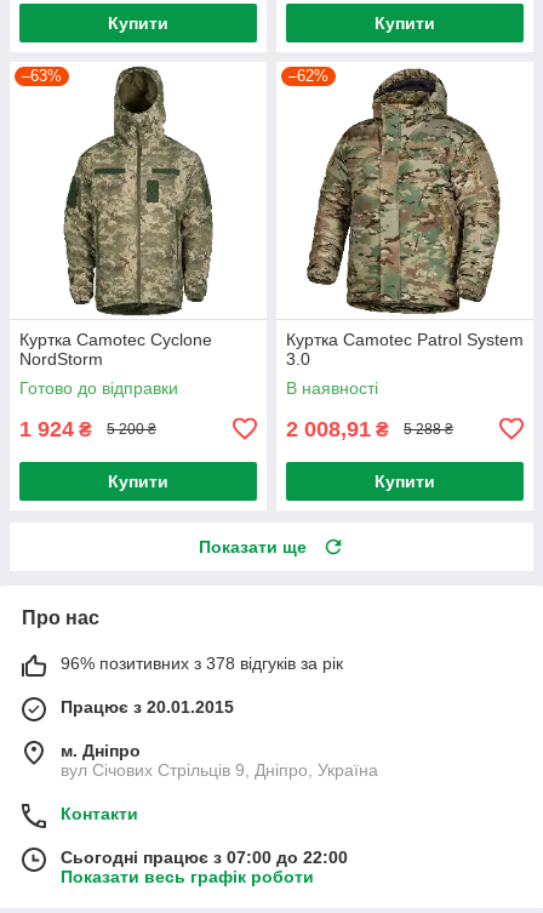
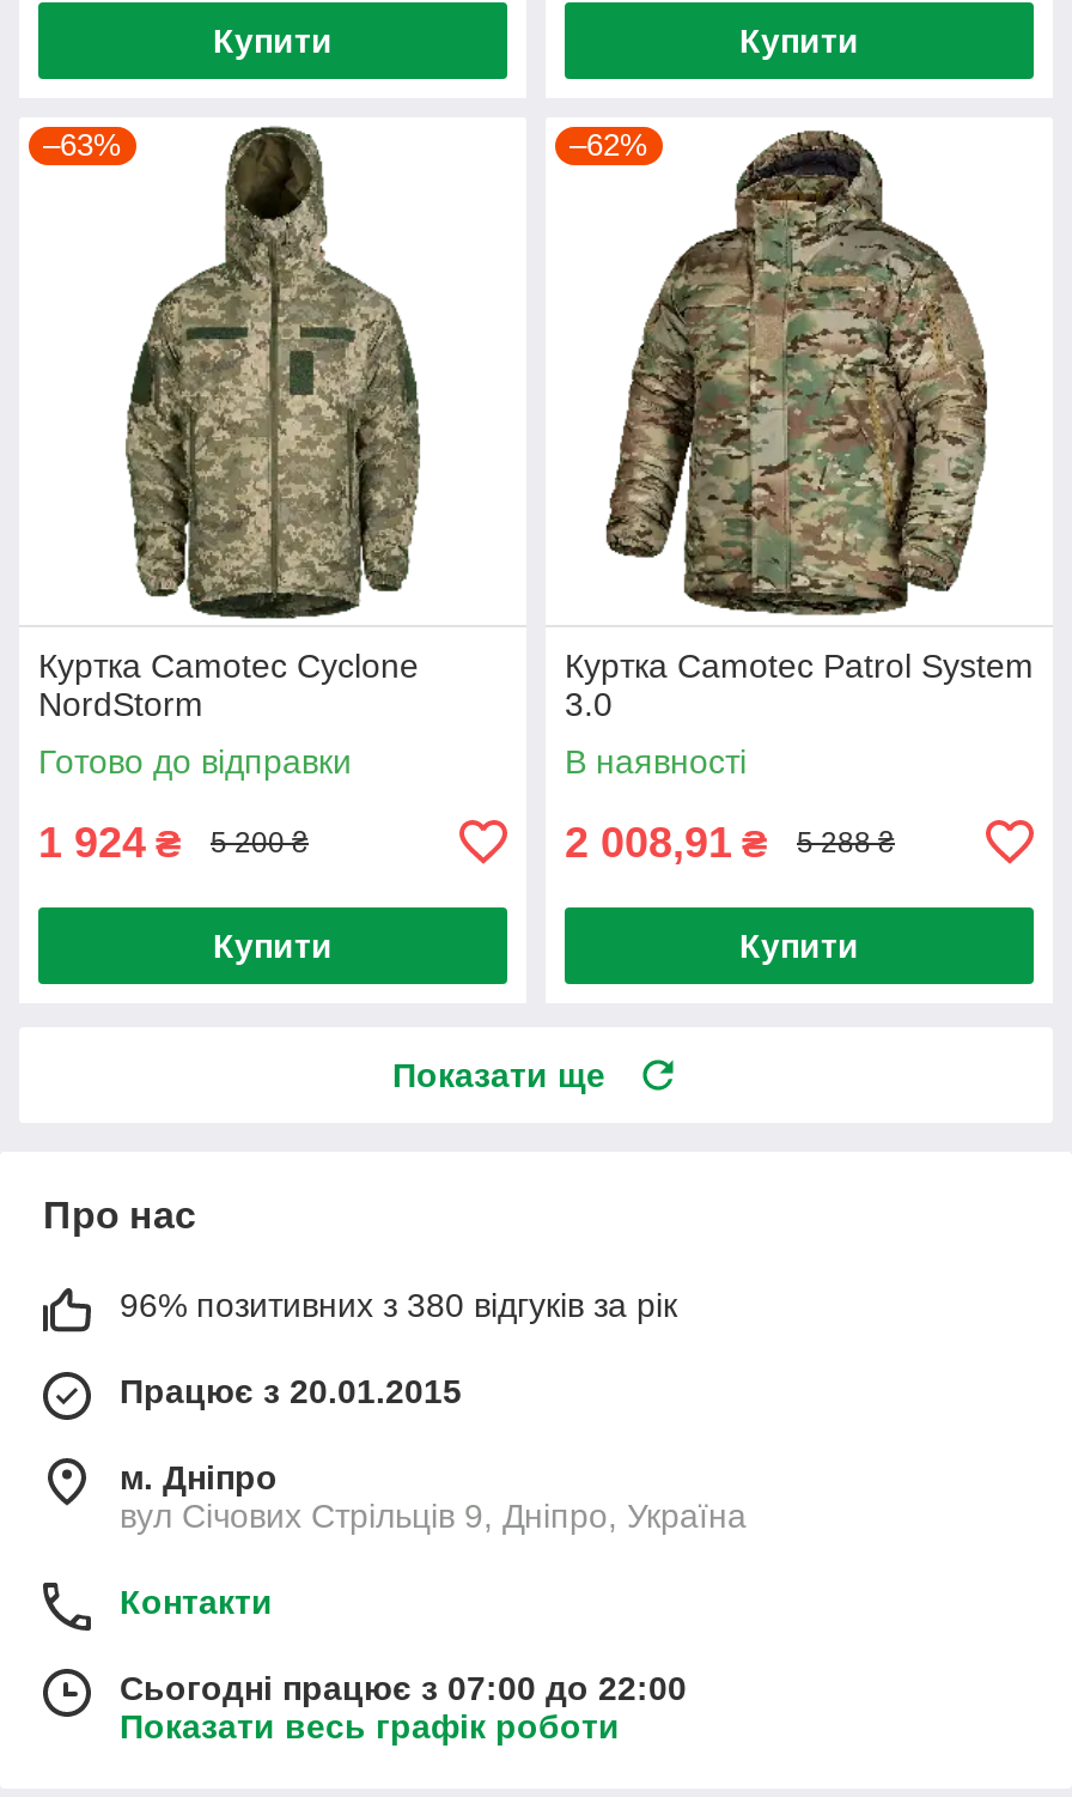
- 96% позитивних з 378 відгуків за рік
+ 96% позитивних з 380 відгуків за рік
